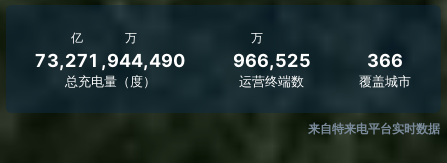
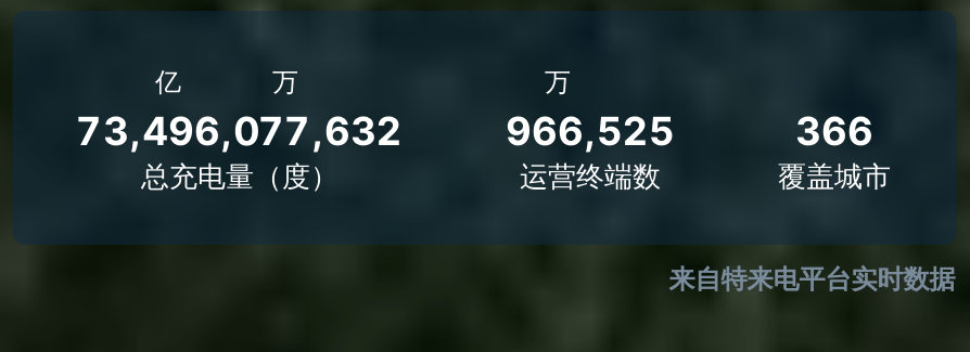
- 73,271 ,944,490
+ 73,496,077,632
